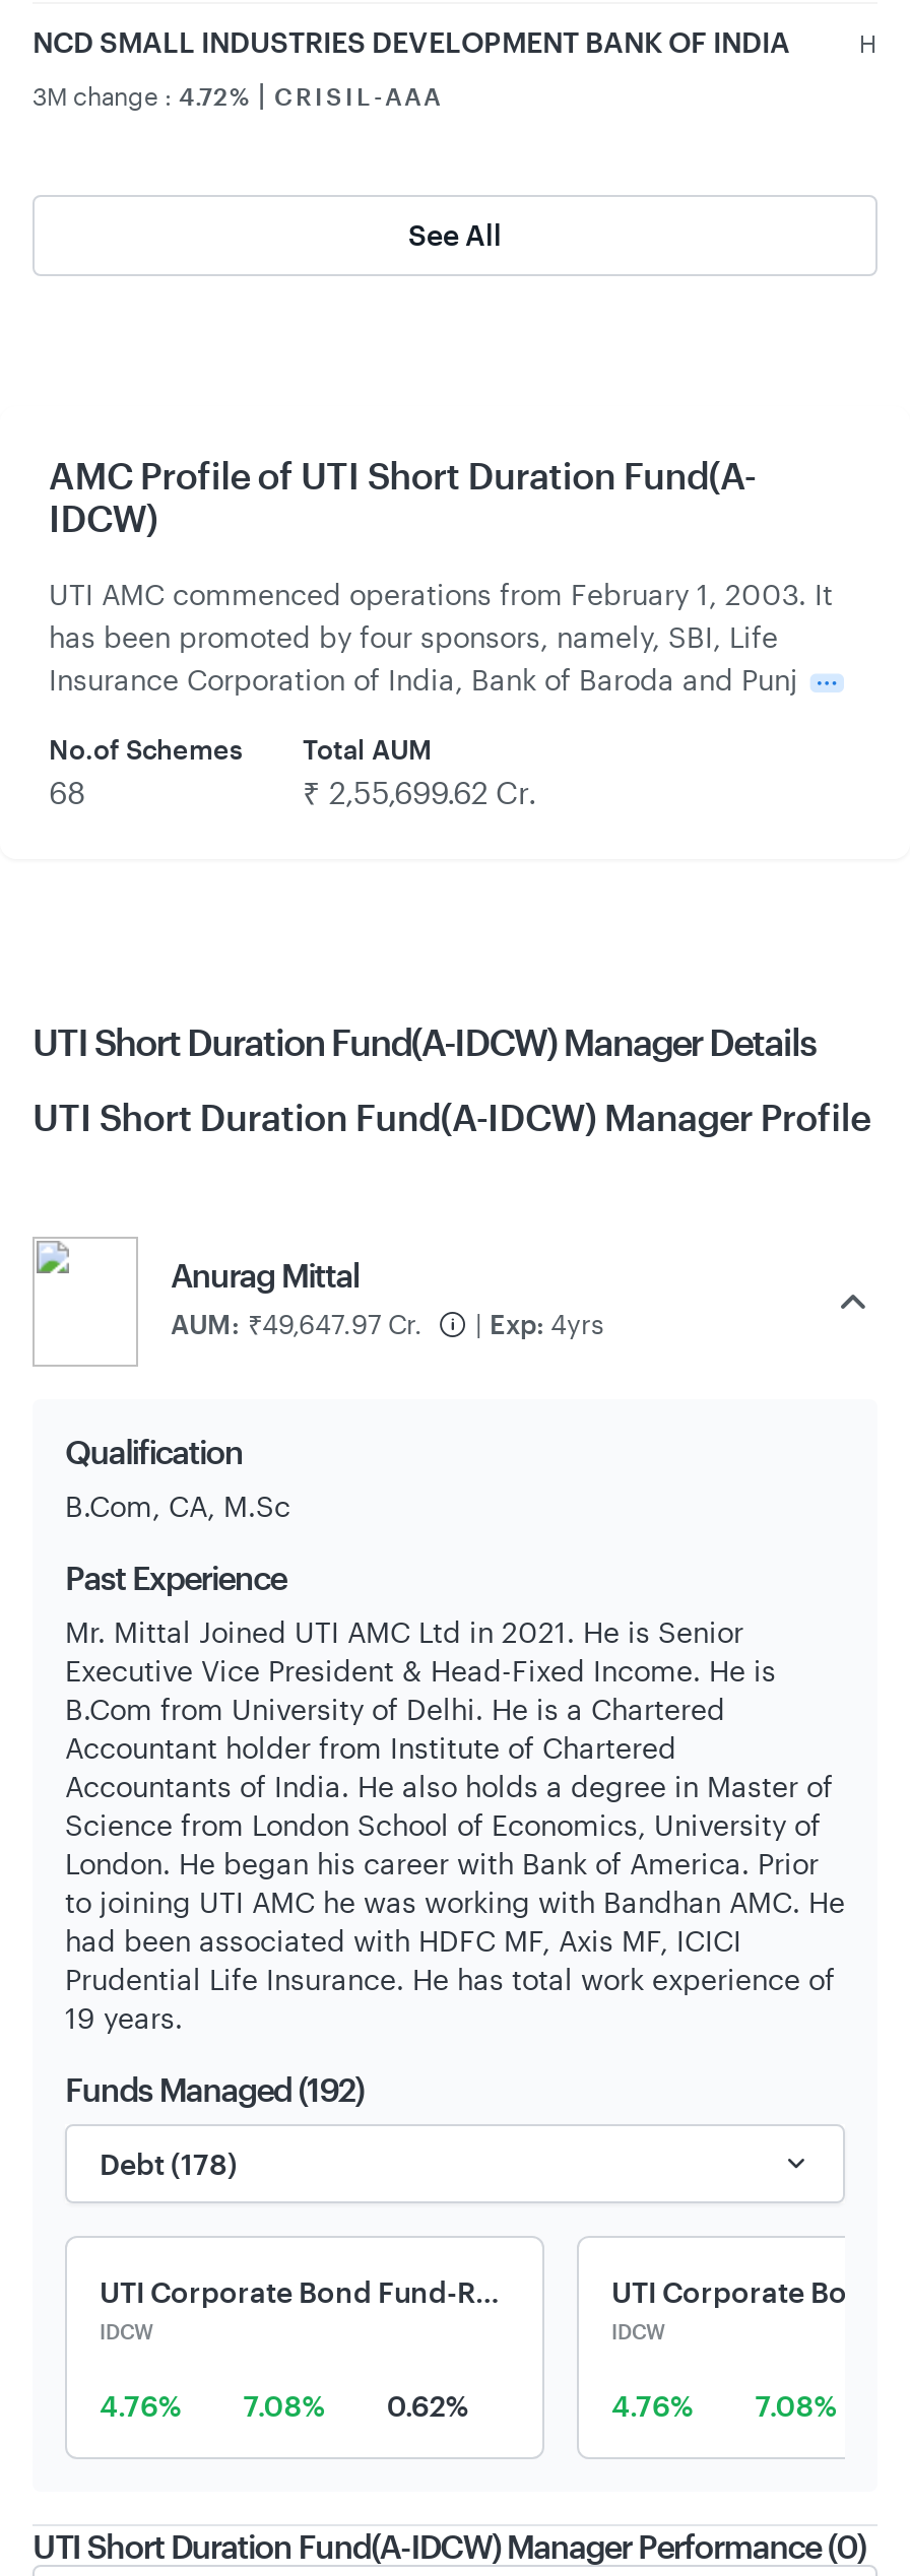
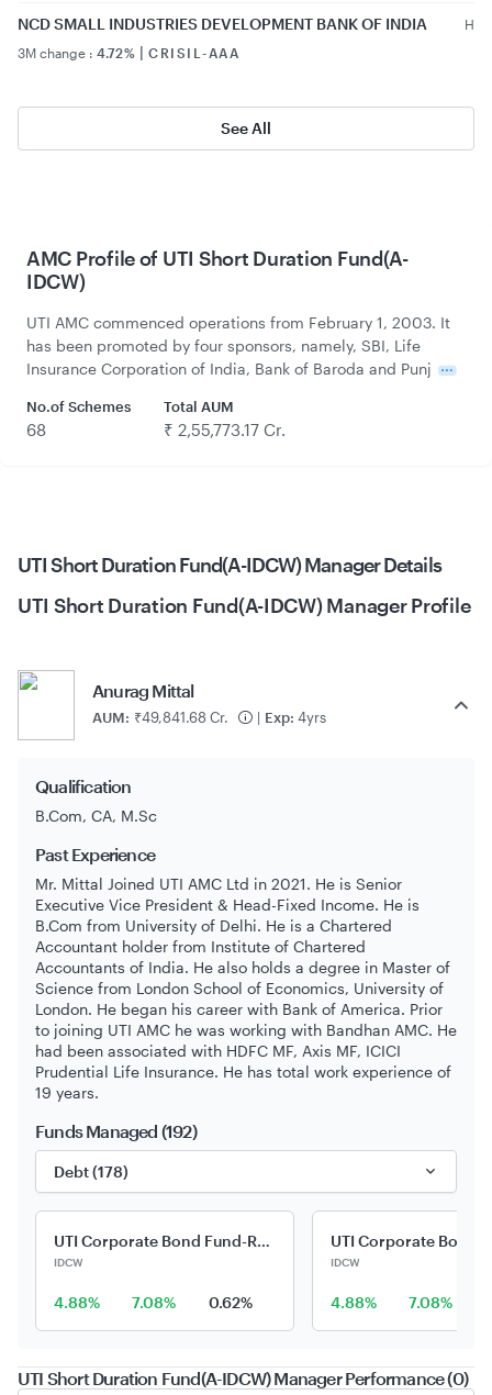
- ₹ 2,55,699.62 Cr.
+ ₹ 2,55,773.17 Cr.

- AUM: ₹49,647.97 Cr.
+ AUM: ₹49,841.68 Cr.

- 4.76% 7.08% 0.62%
+ 4.88% 7.08% 0.62%

- 4.76%
+ 4.88%
